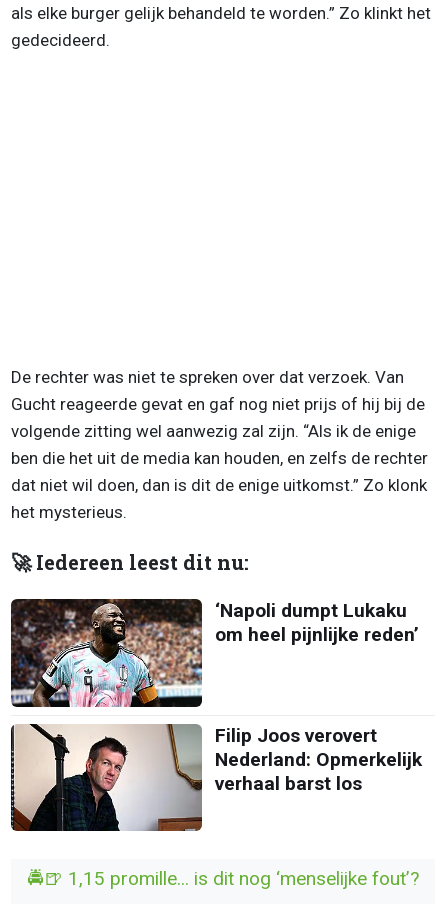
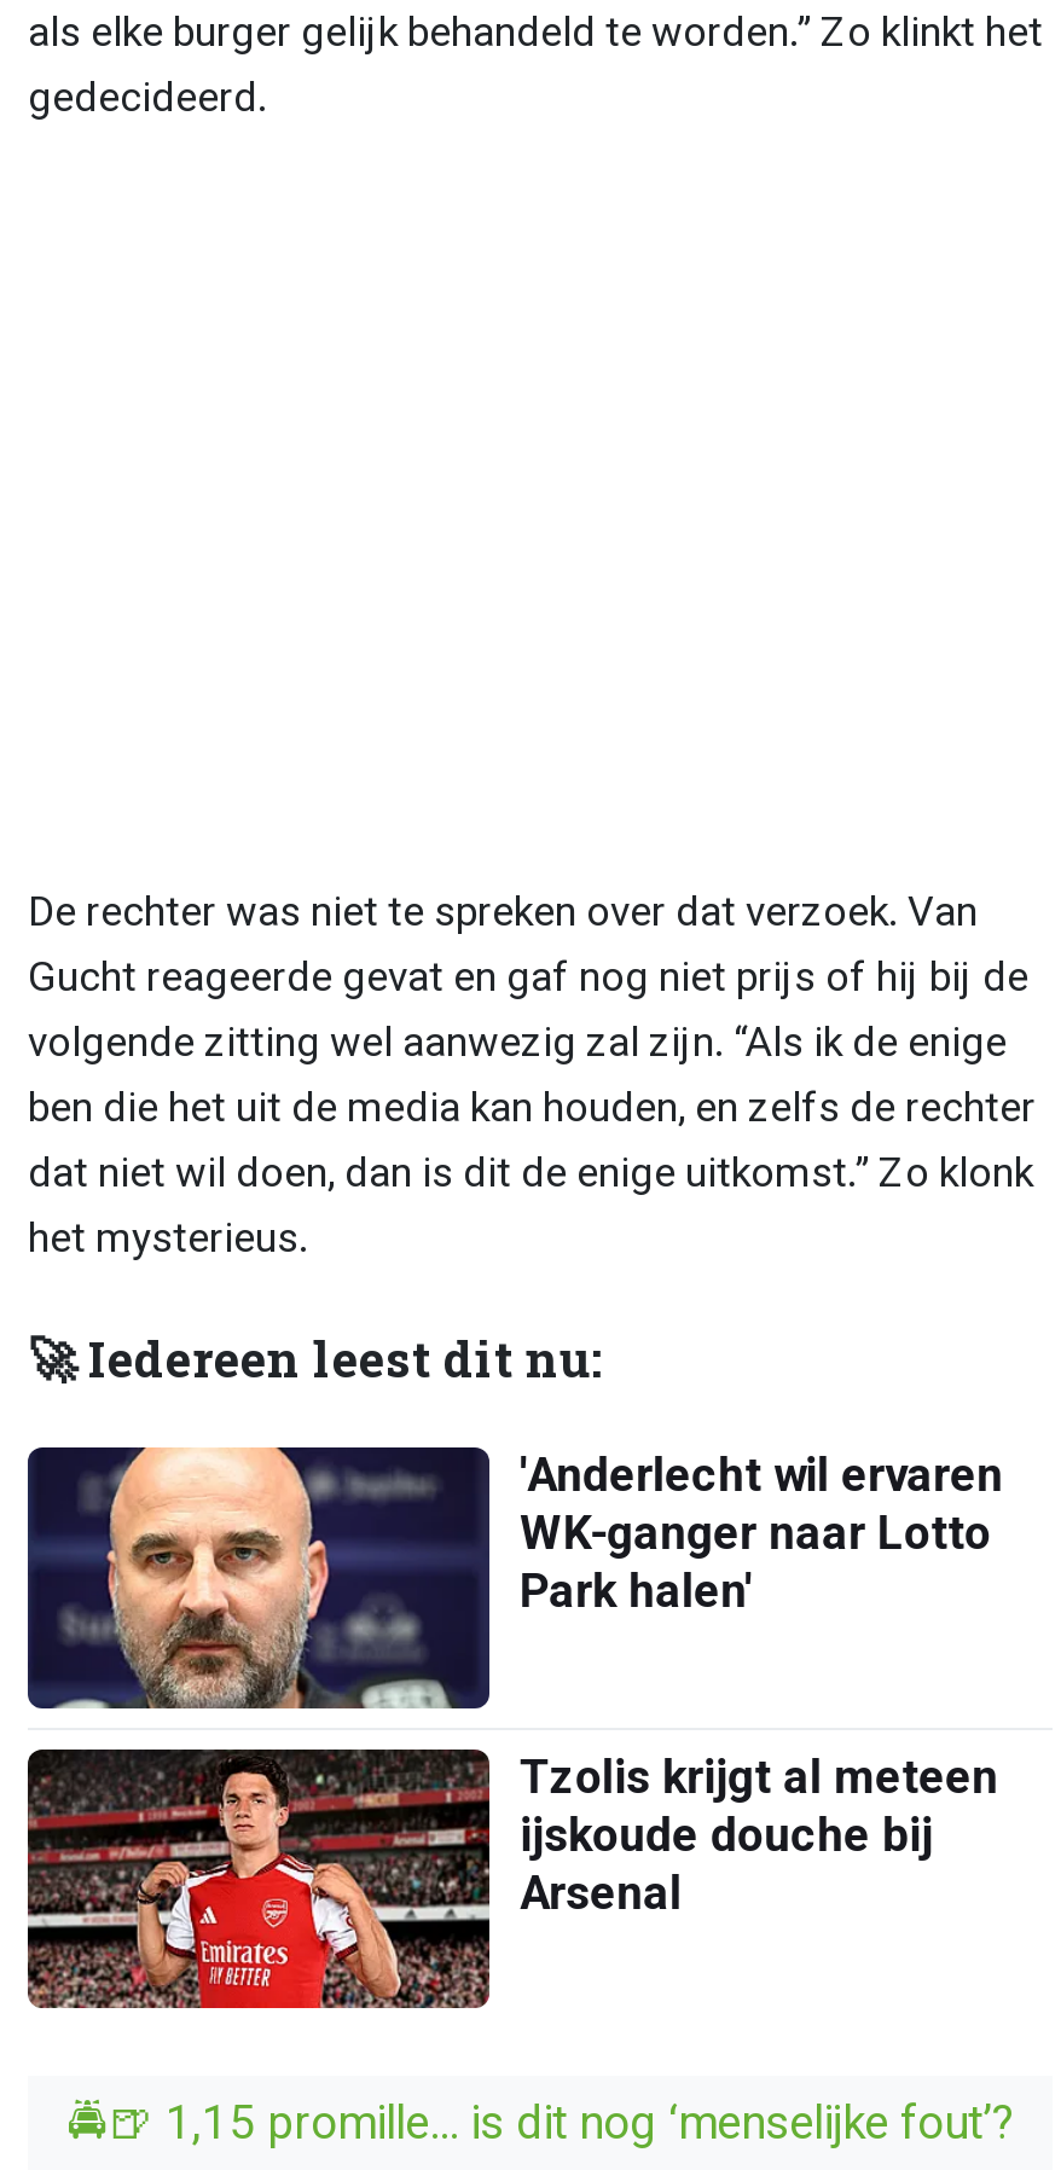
- [image]
- ‘Napoli dumpt Lukaku
- om heel pijnlijke reden’
+ [image]
+ 'Anderlecht wil ervaren
+ WK-ganger naar Lotto
+ Park halen'

- [image]
- Filip Joos verovert
- Nederland: Opmerkelijk
- verhaal barst los
+ [image]
+ Tzolis krijgt al meteen
+ ijskoude douche bij
+ Arsenal
